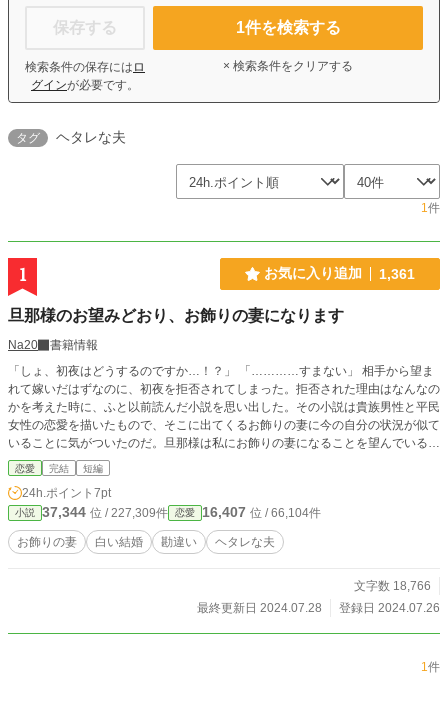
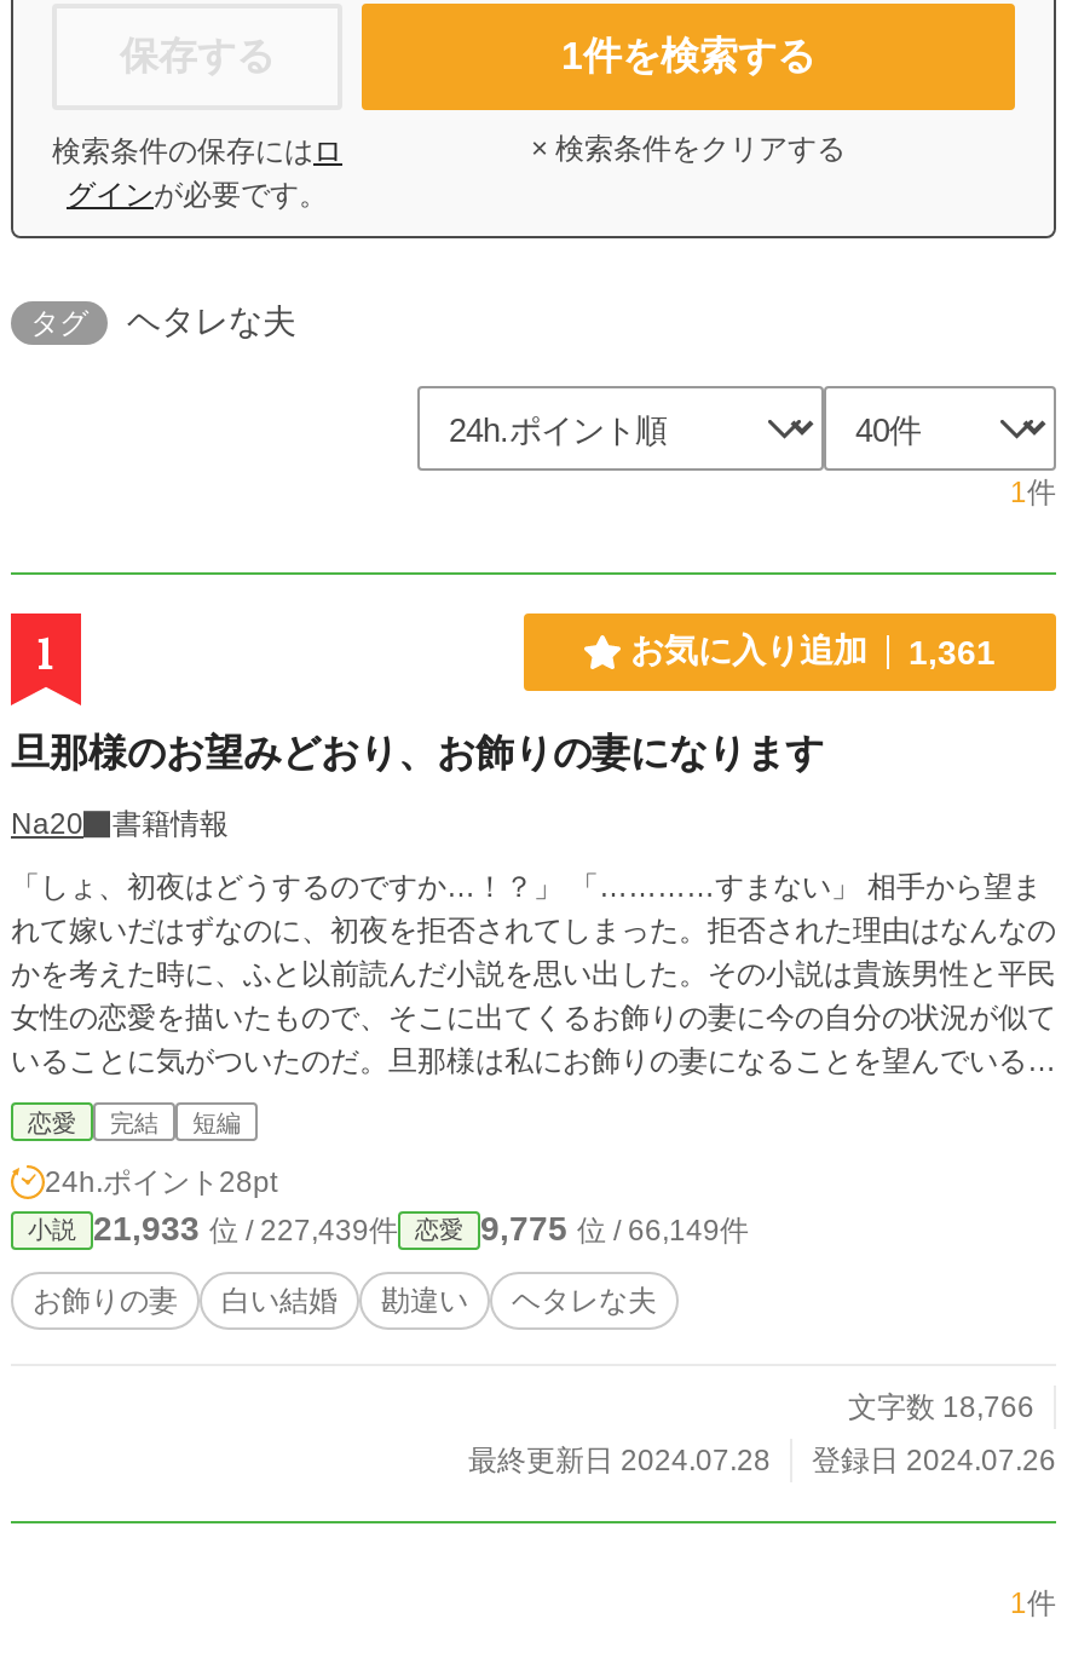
- 24h.ポイント7pt
+ 24h.ポイント28pt

- 37,344位 / 227,309件
+ 21,933位 / 227,439件

- 16,407位 / 66,104件
+ 9,775位 / 66,149件
